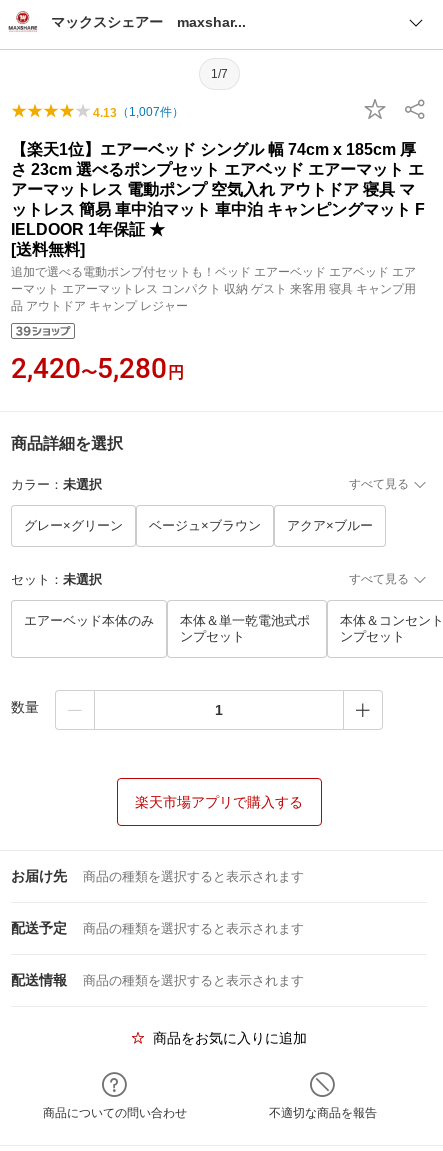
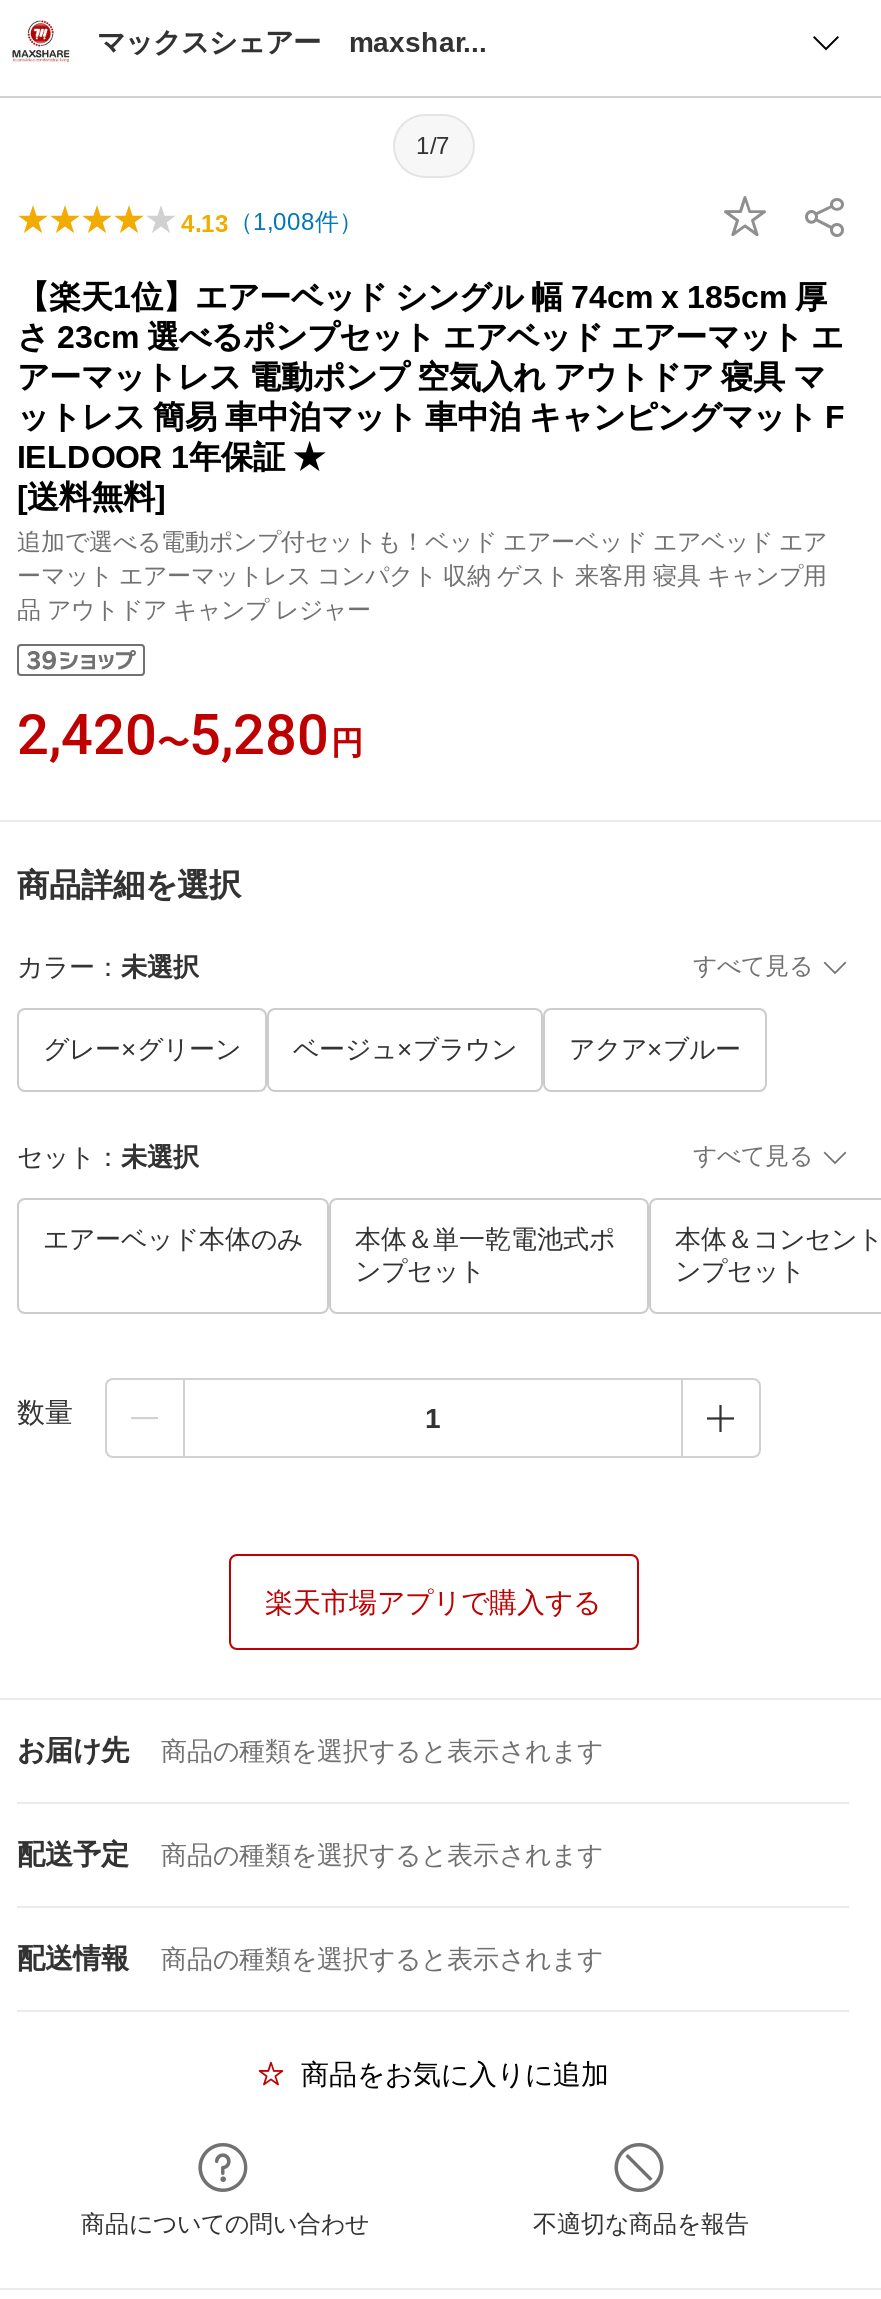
- 4.13（1,007件）
+ 4.13（1,008件）
